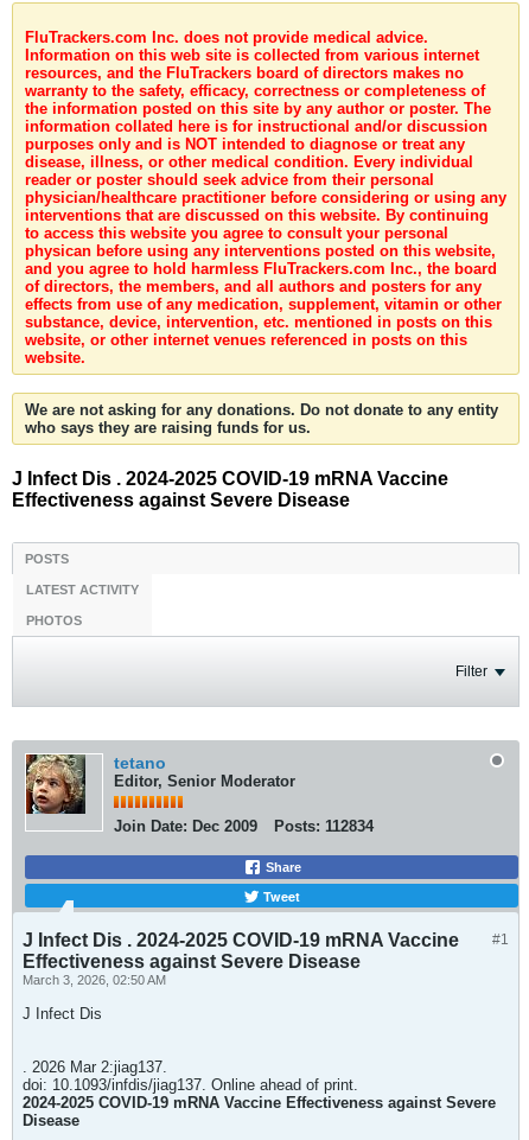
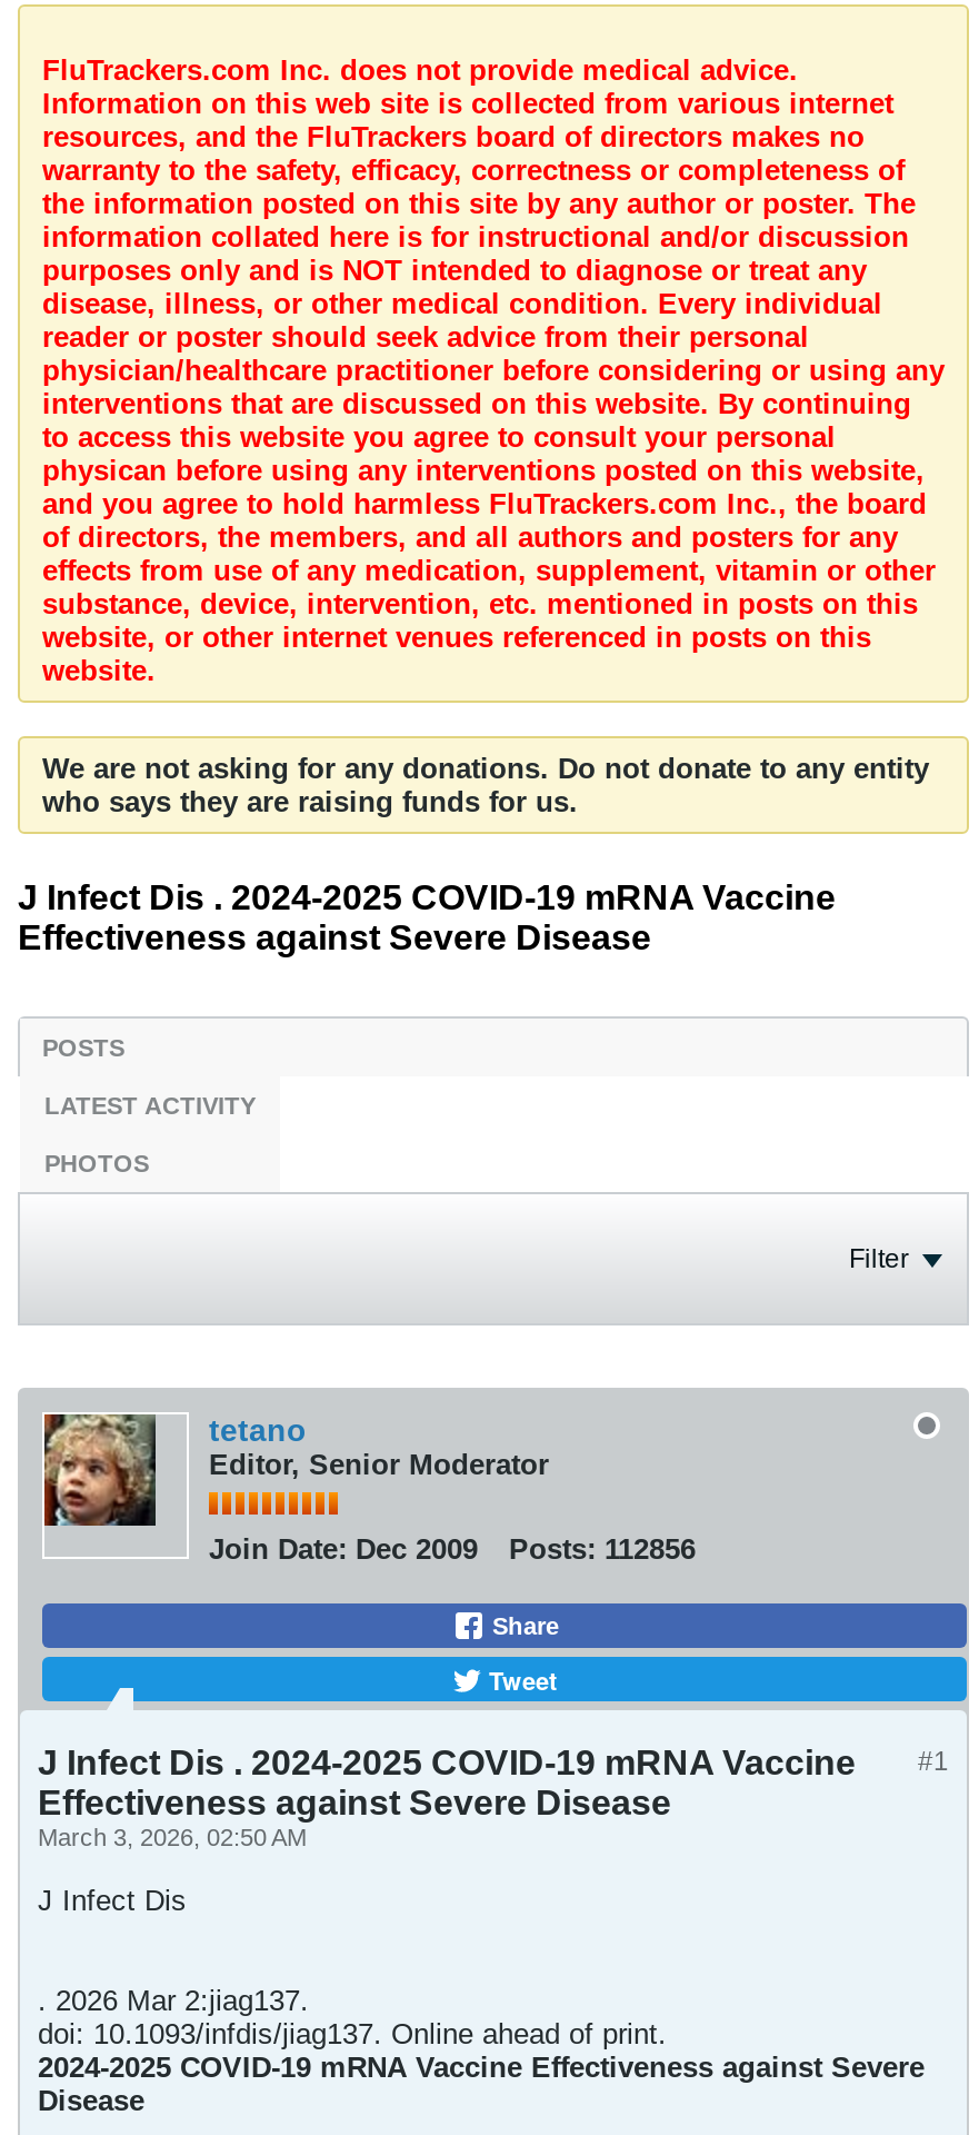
- Join Date: Dec 2009 Posts: 112834
+ Join Date: Dec 2009 Posts: 112856
